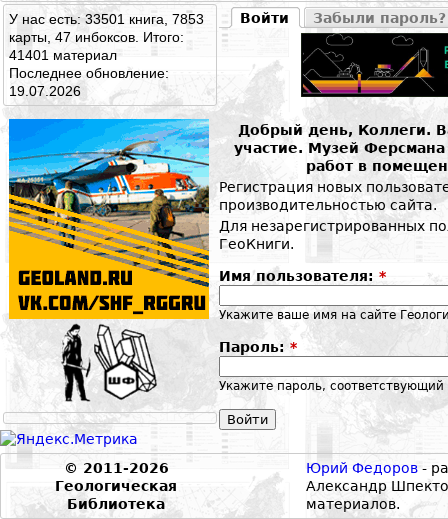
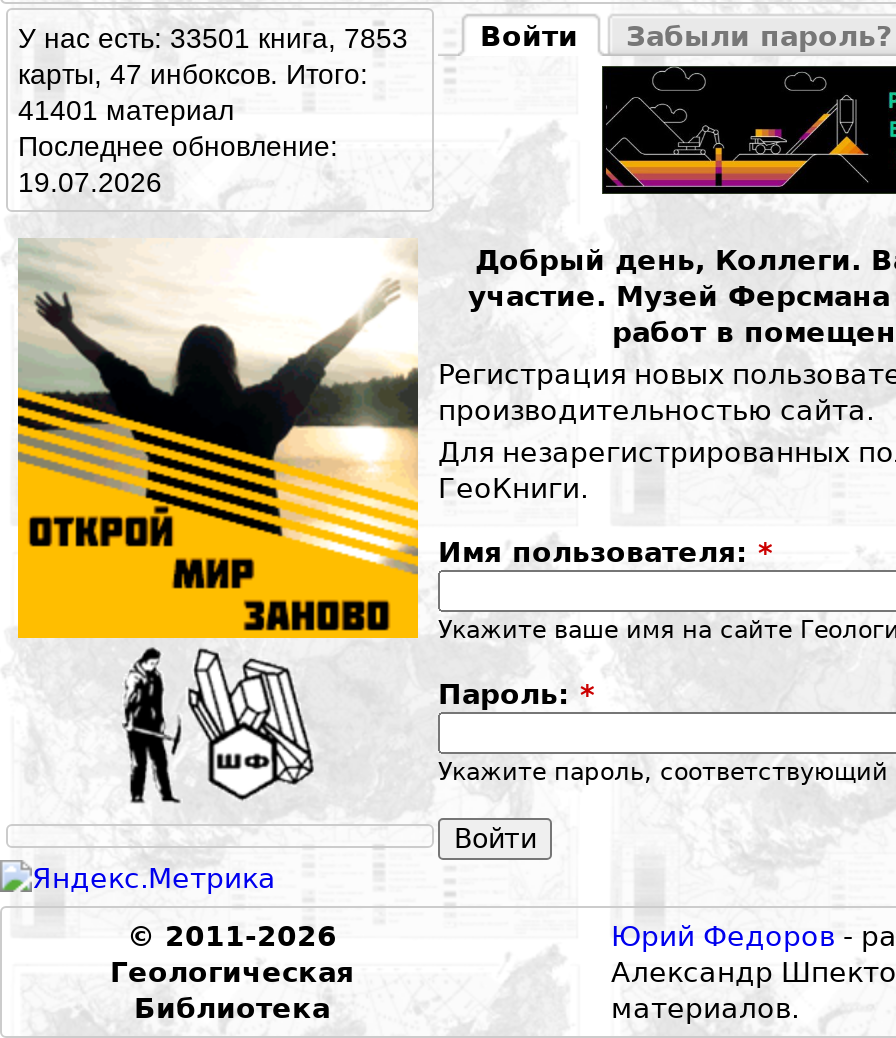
- [image]
+ [image]
